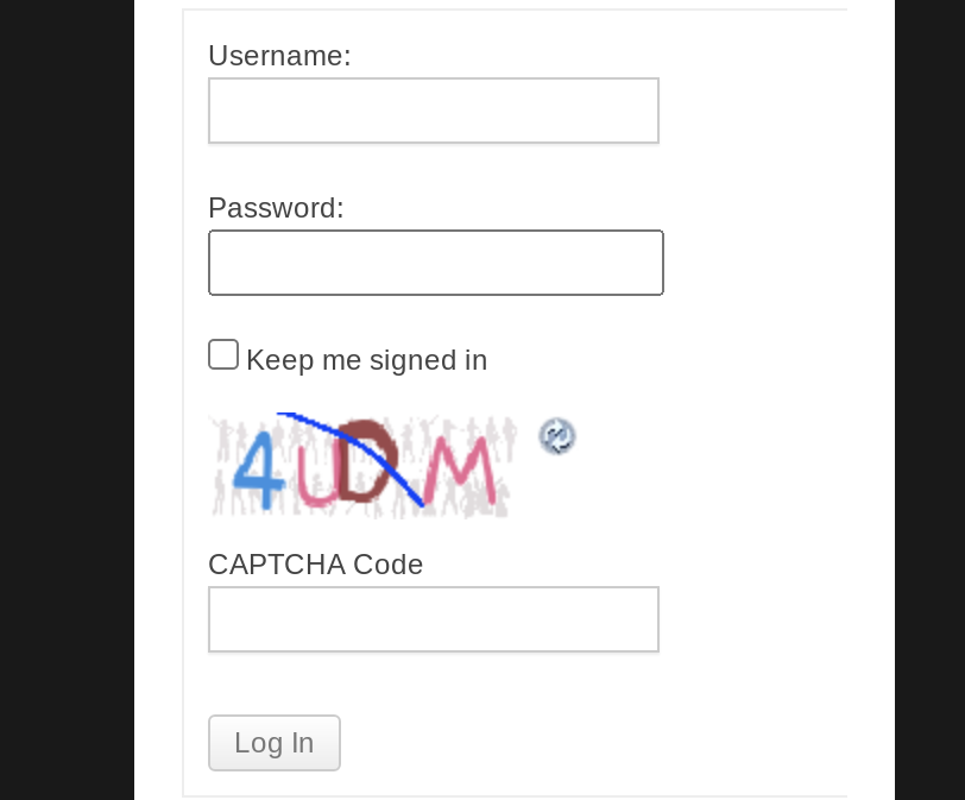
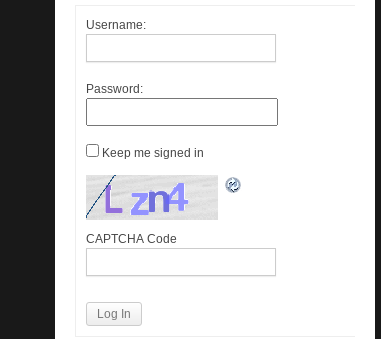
- [image]
+ [image]
